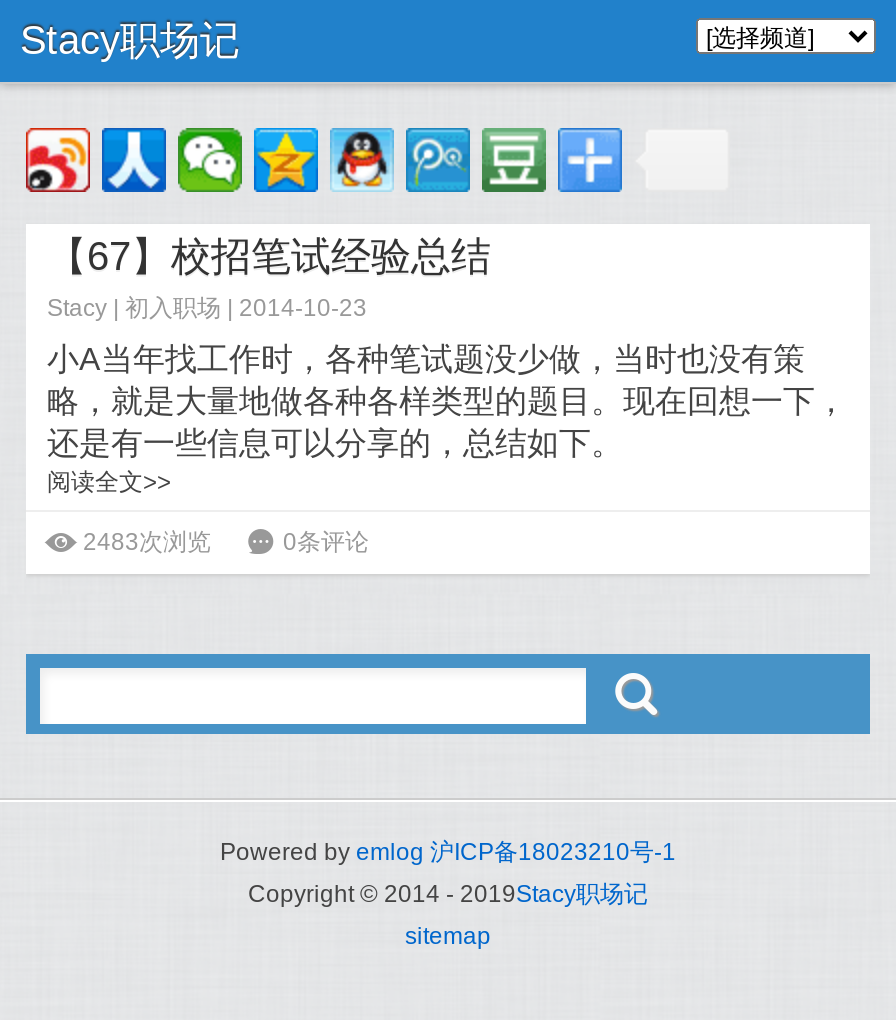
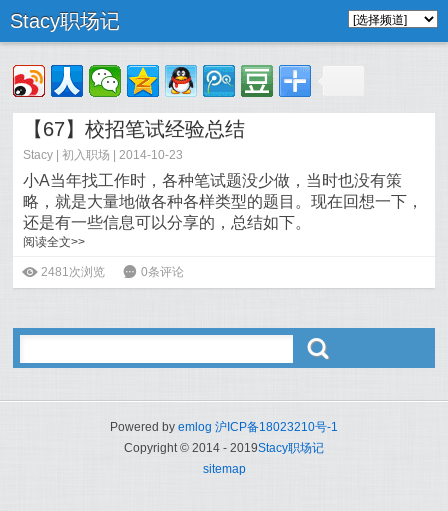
- ė 2483次浏览
+ ė 2481次浏览
